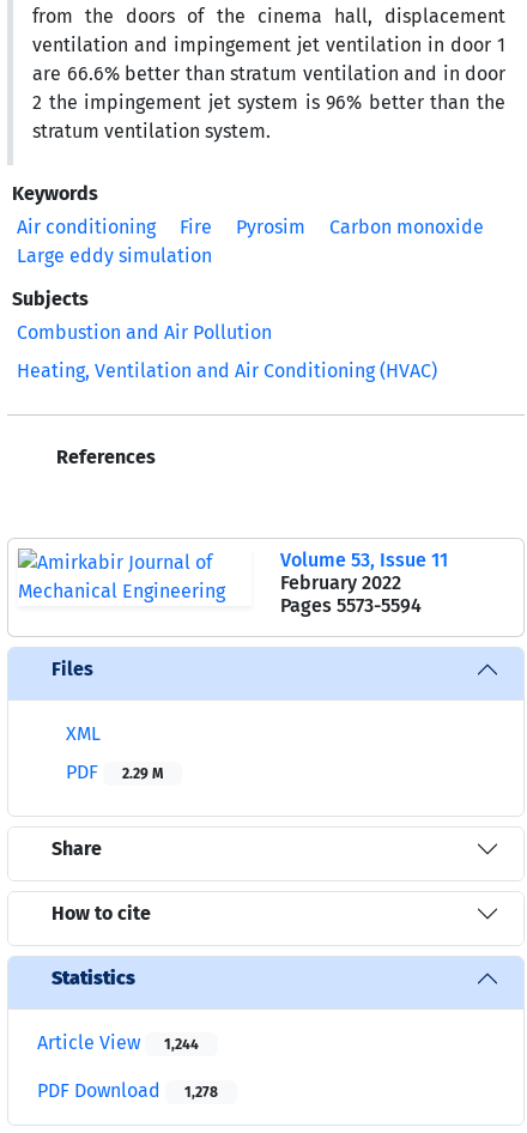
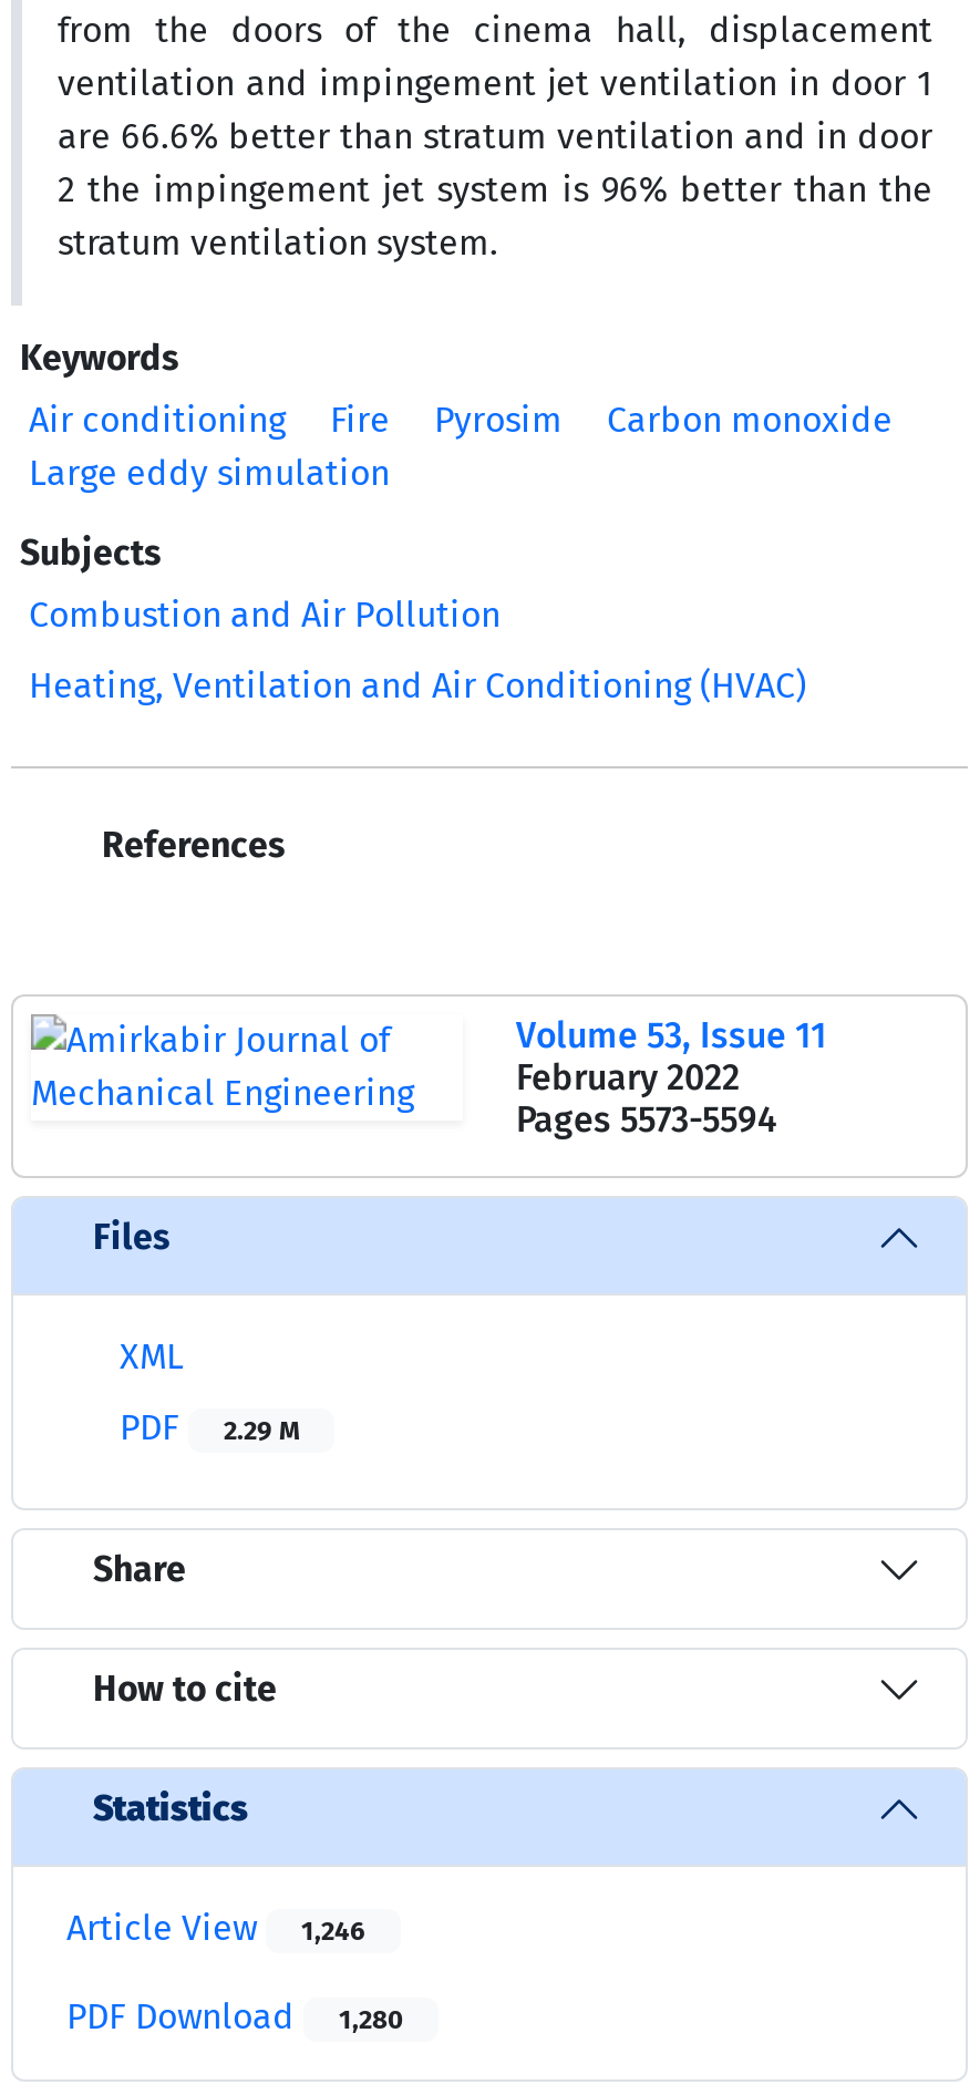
- Article View 1,244
+ Article View 1,246

- PDF Download 1,278
+ PDF Download 1,280
